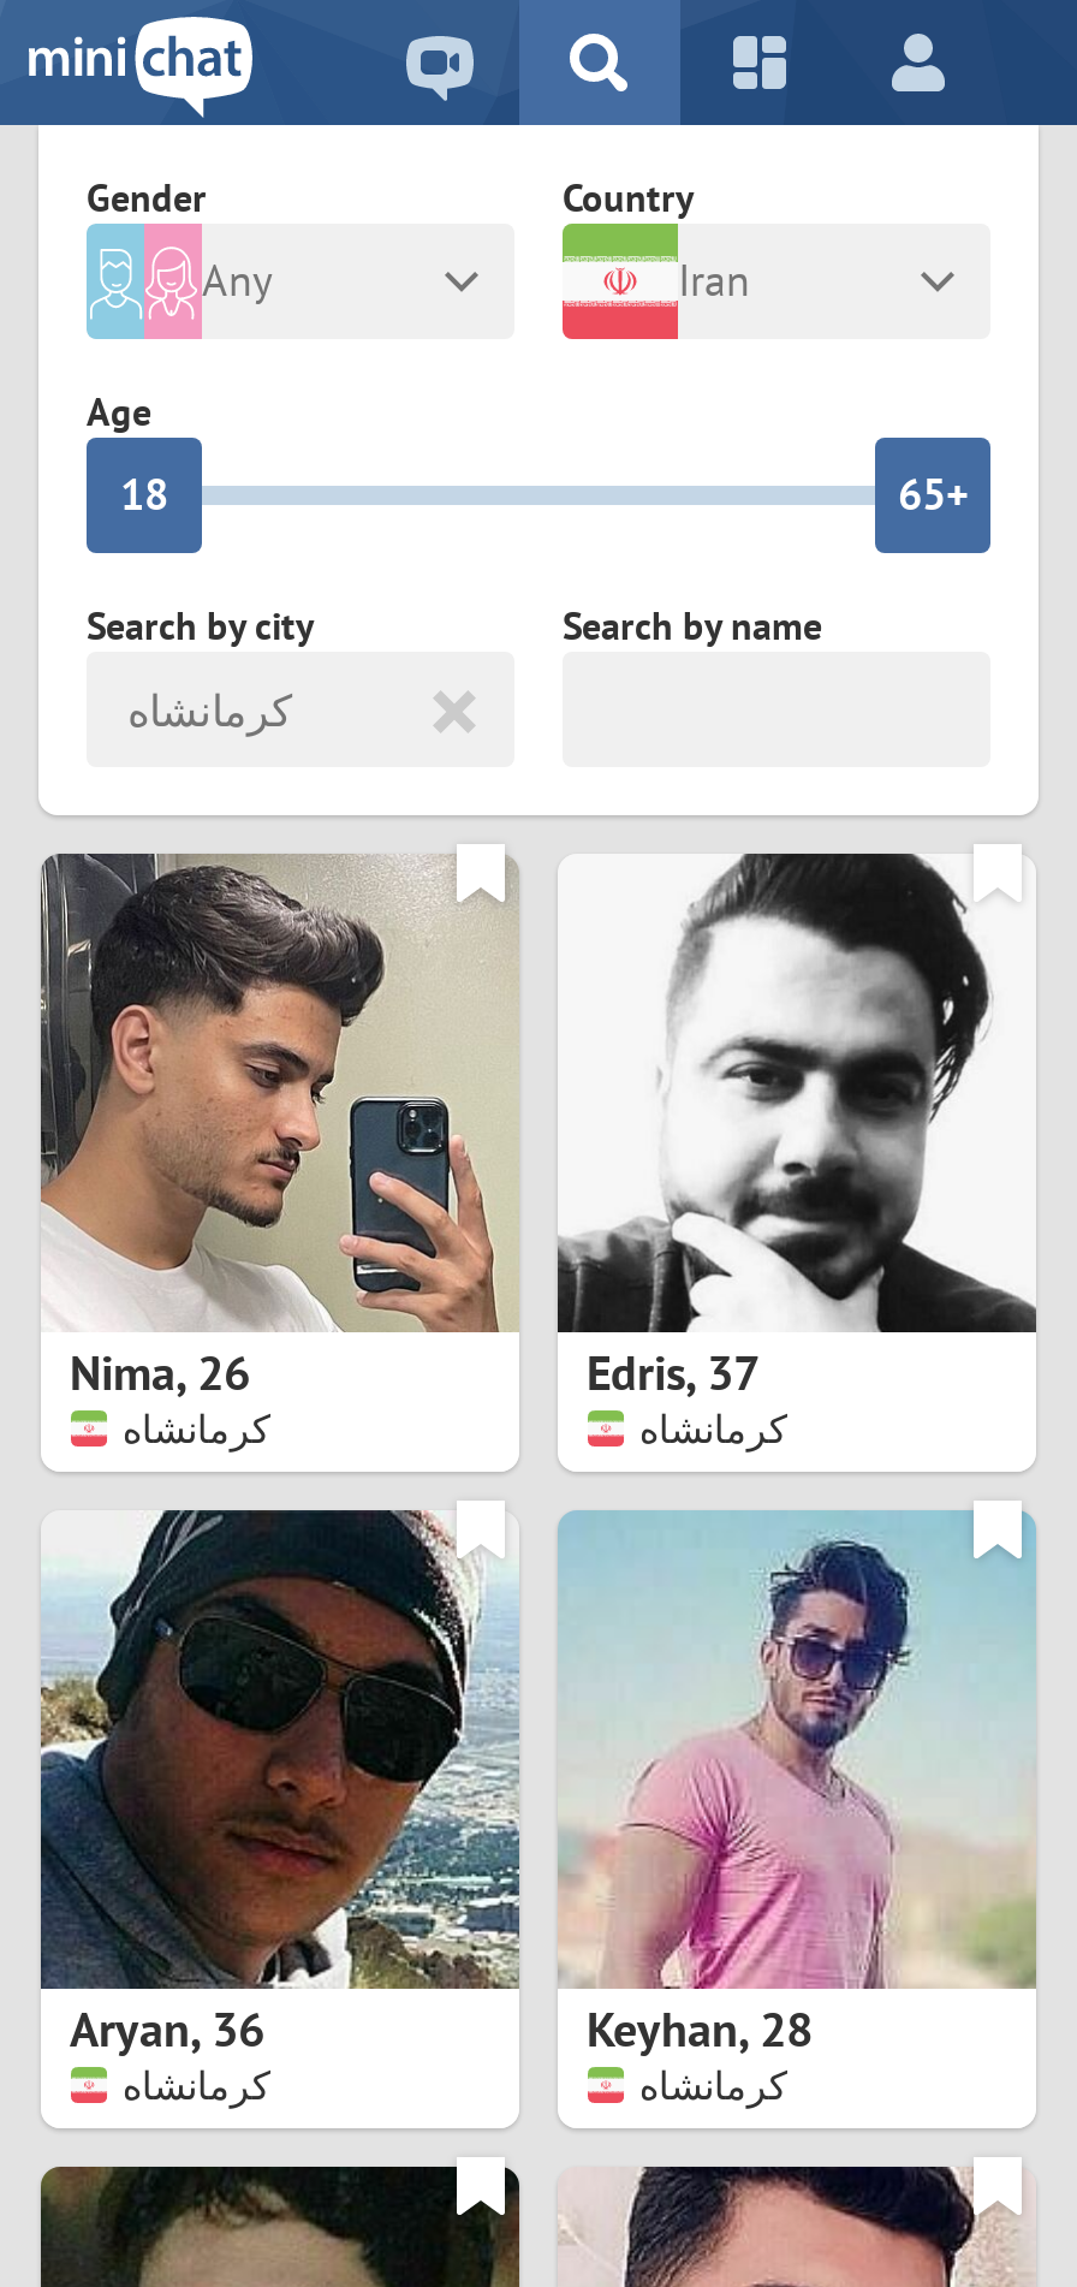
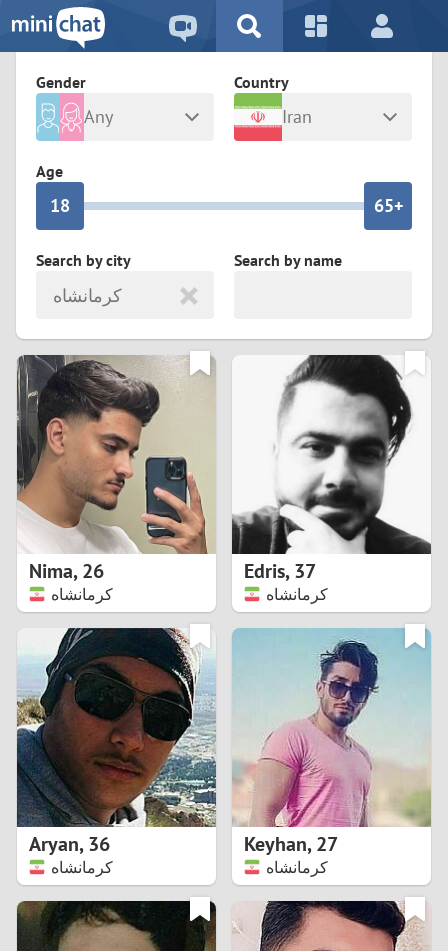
- Keyhan, 28
+ Keyhan, 27
